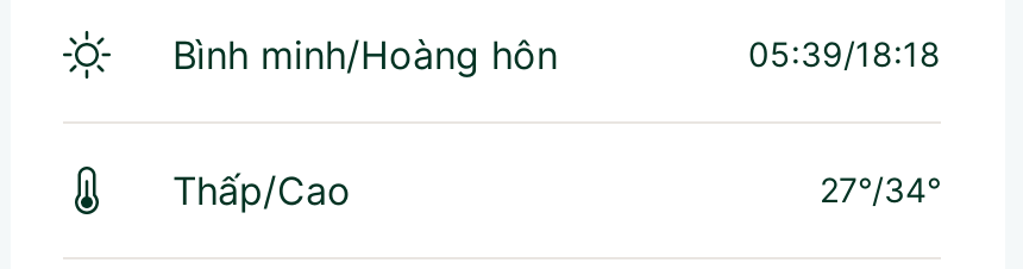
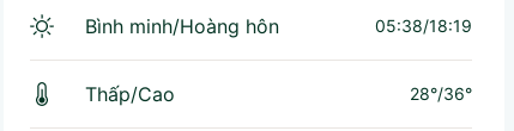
- 05:39/18:18
+ 05:38/18:19

- 27°/34°
+ 28°/36°
